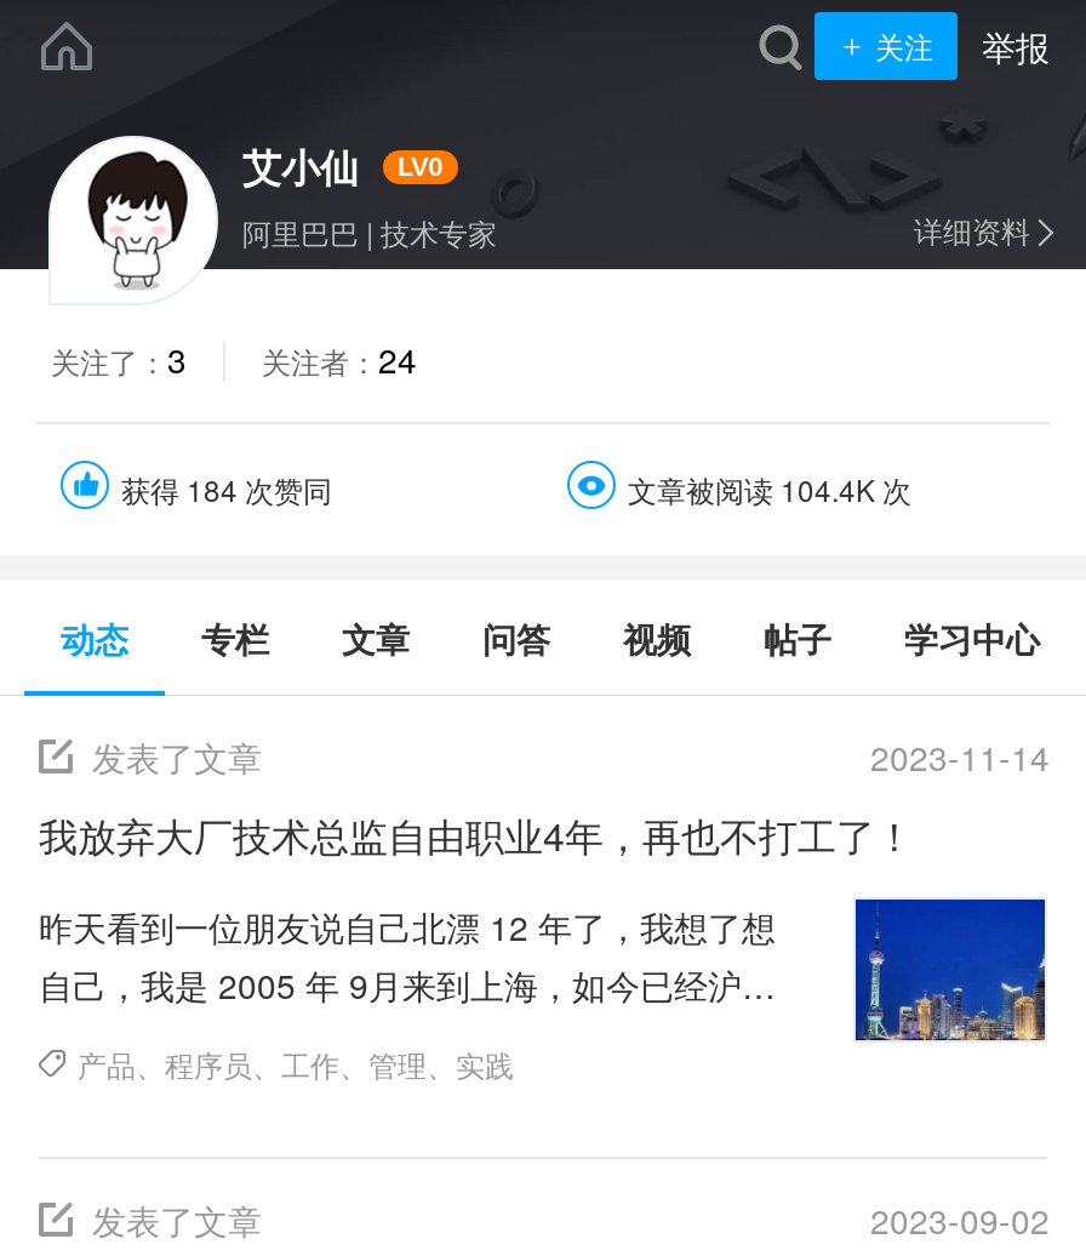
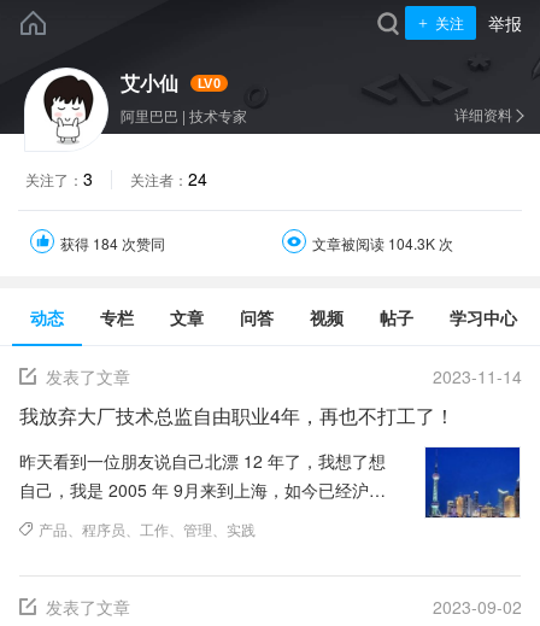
- 文章被阅读 104.4K 次
+ 文章被阅读 104.3K 次
